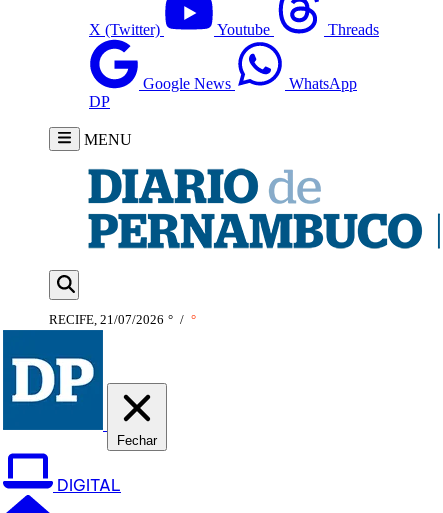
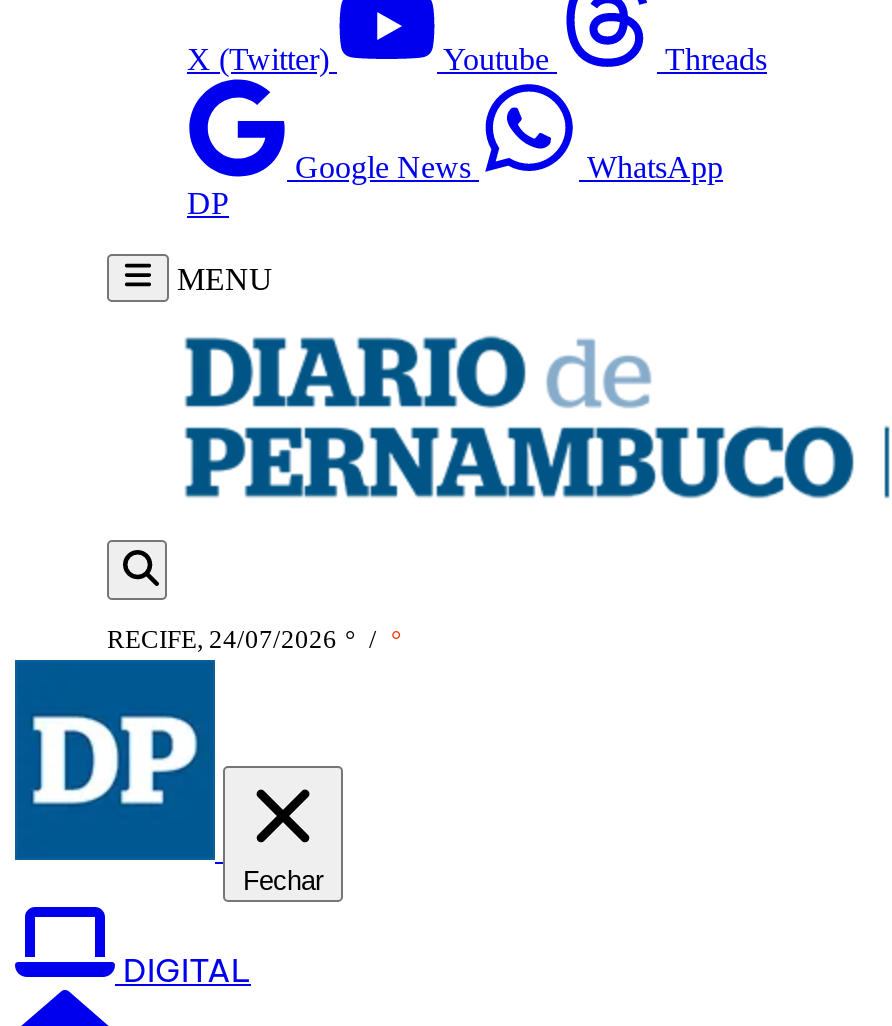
- RECIFE, 21/07/2026 ° / °
+ RECIFE, 24/07/2026 ° / °
